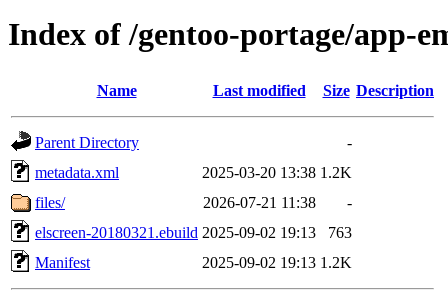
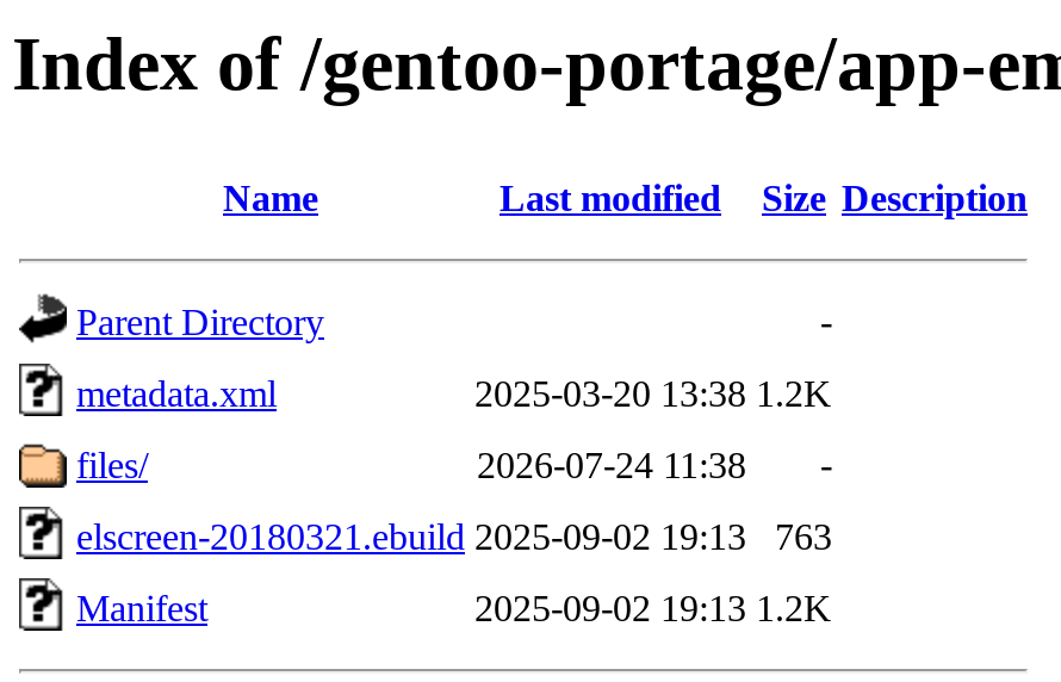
- 2026-07-21 11:38
+ 2026-07-24 11:38
